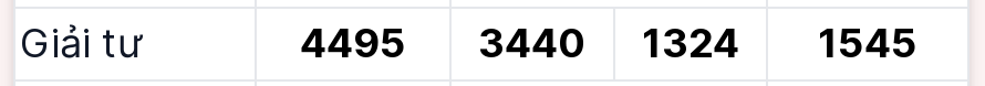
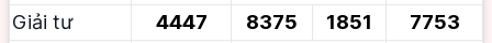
- 4495
+ 4447

- 3440
+ 8375

- 1324
+ 1851

- 1545
+ 7753
